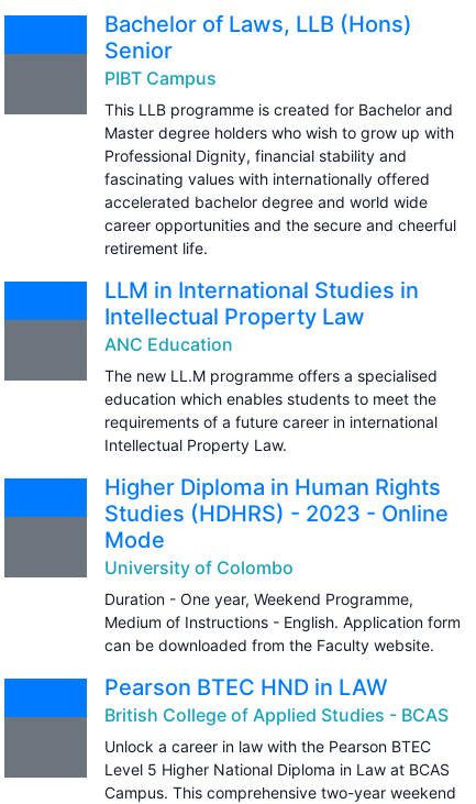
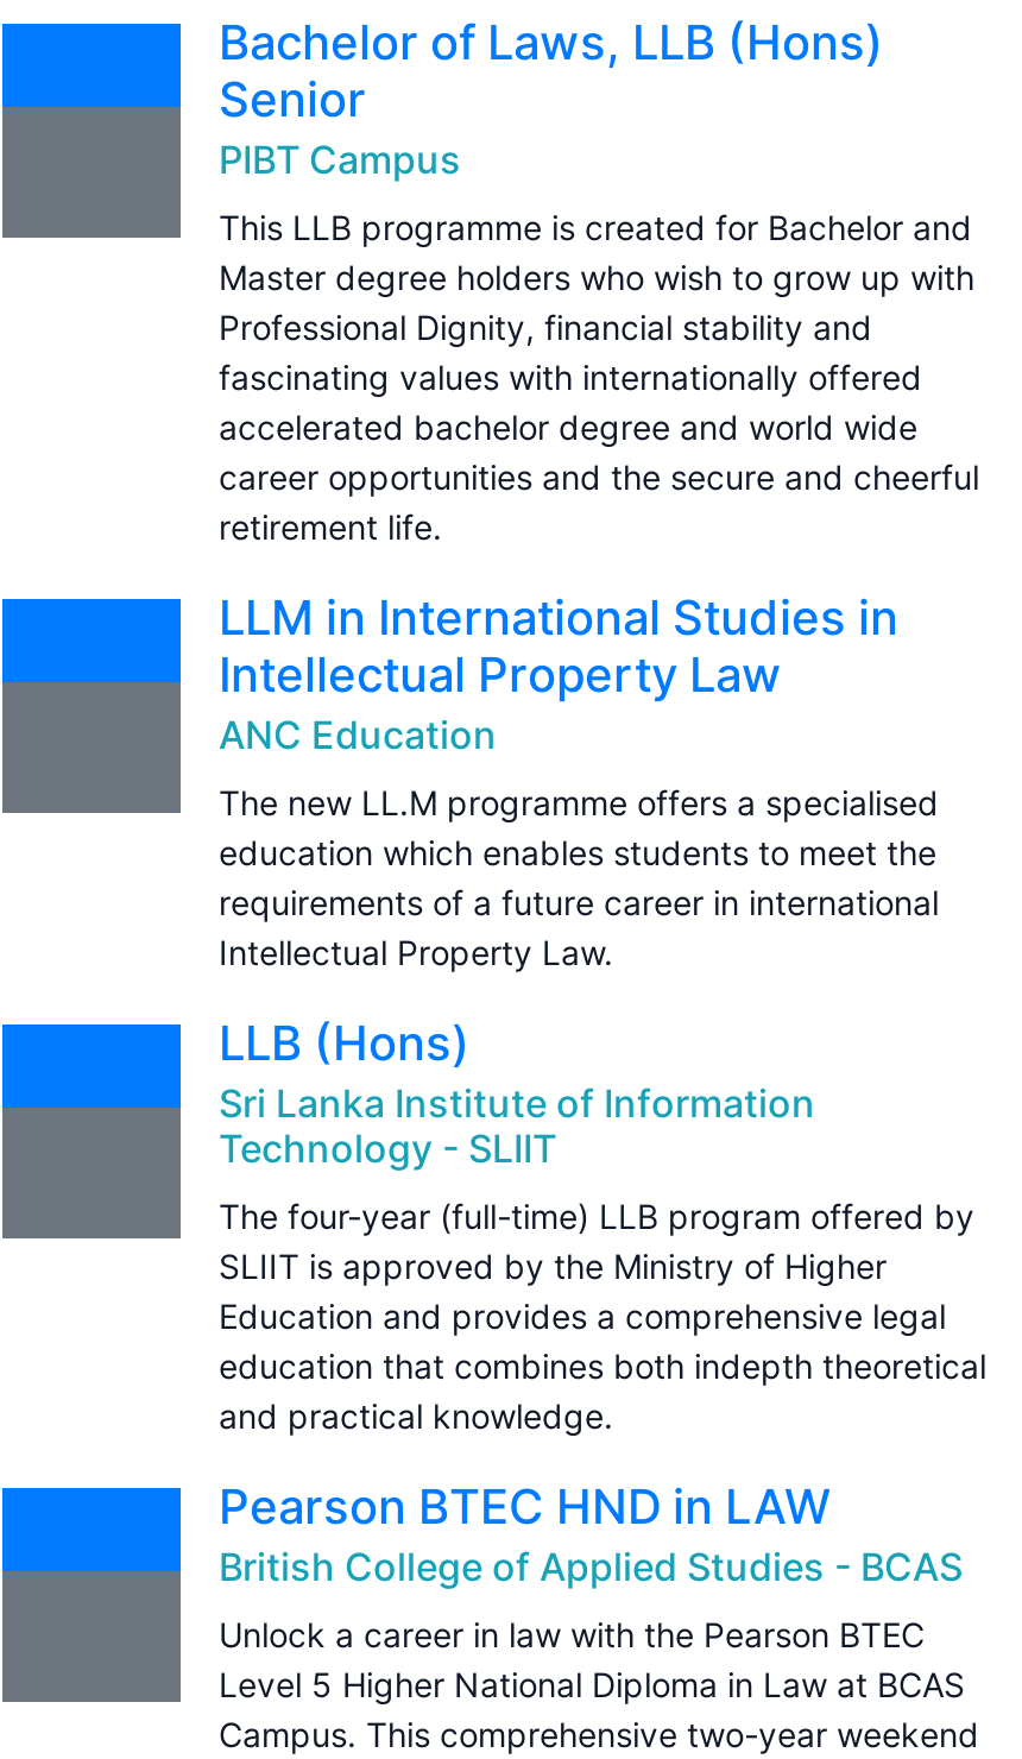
- Higher Diploma in Human Rights
- Studies (HDHRS) - 2023 - Online
- Mode
- University of Colombo
+ LLB (Hons)
+ Sri Lanka Institute of Information
+ Technology - SLIIT

- Duration - One year, Weekend Programme,
- Medium of Instructions - English. Application form
- can be downloaded from the Faculty website.
+ The four-year (full-time) LLB program offered by
+ SLIIT is approved by the Ministry of Higher
+ Education and provides a comprehensive legal
+ education that combines both indepth theoretical
+ and practical knowledge.
